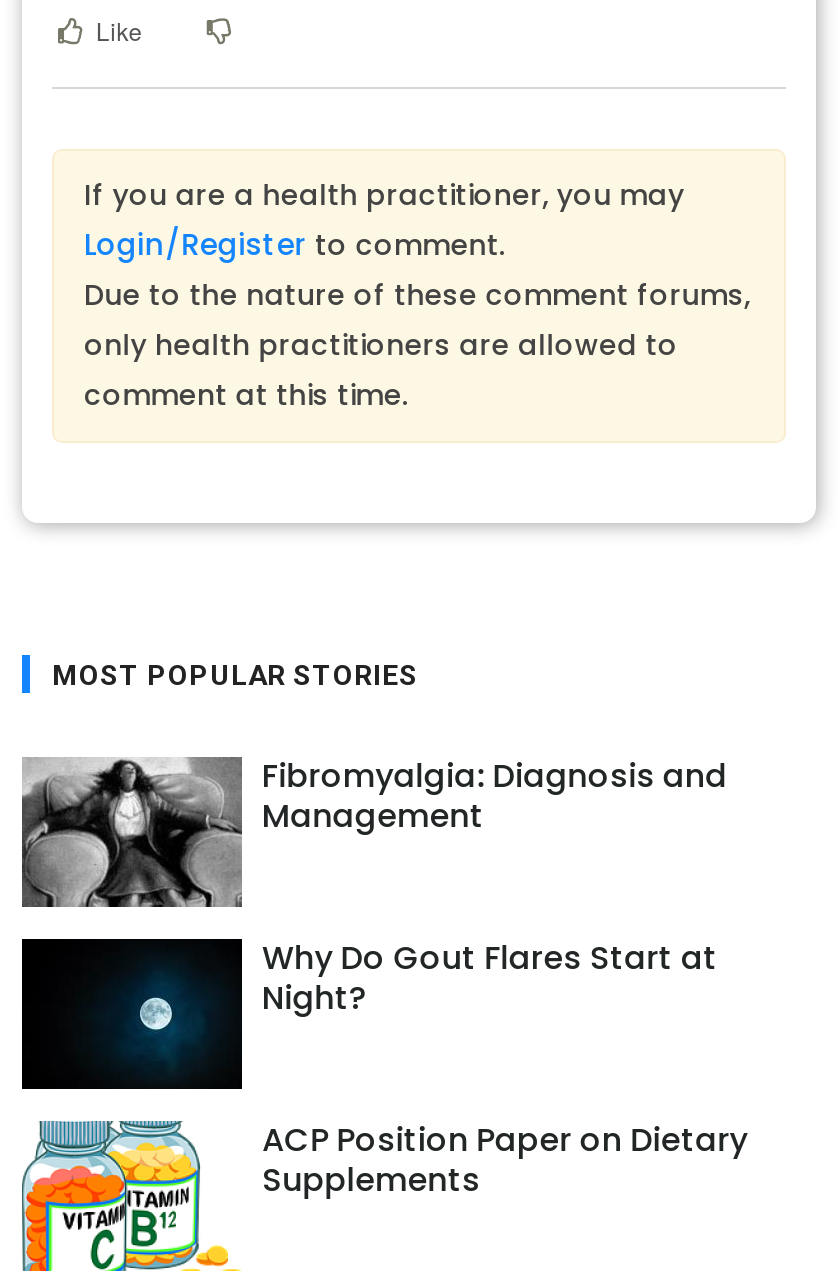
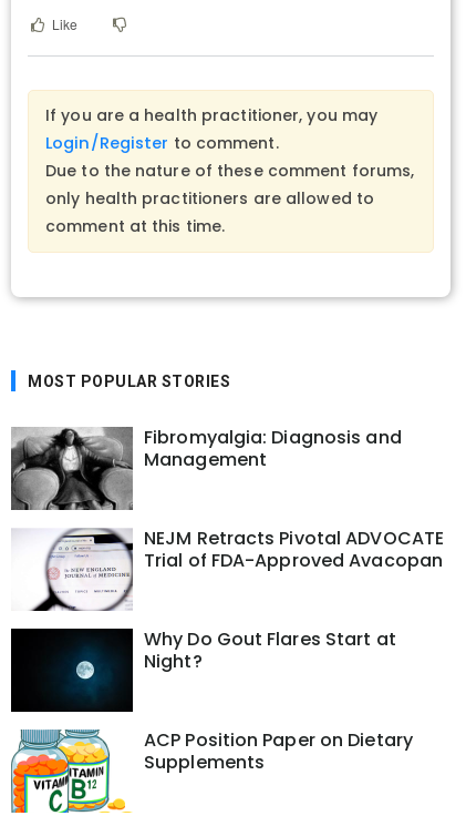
+ [image]
+ NEJM Retracts Pivotal ADVOCATE
+ Trial of FDA-Approved Avacopan
